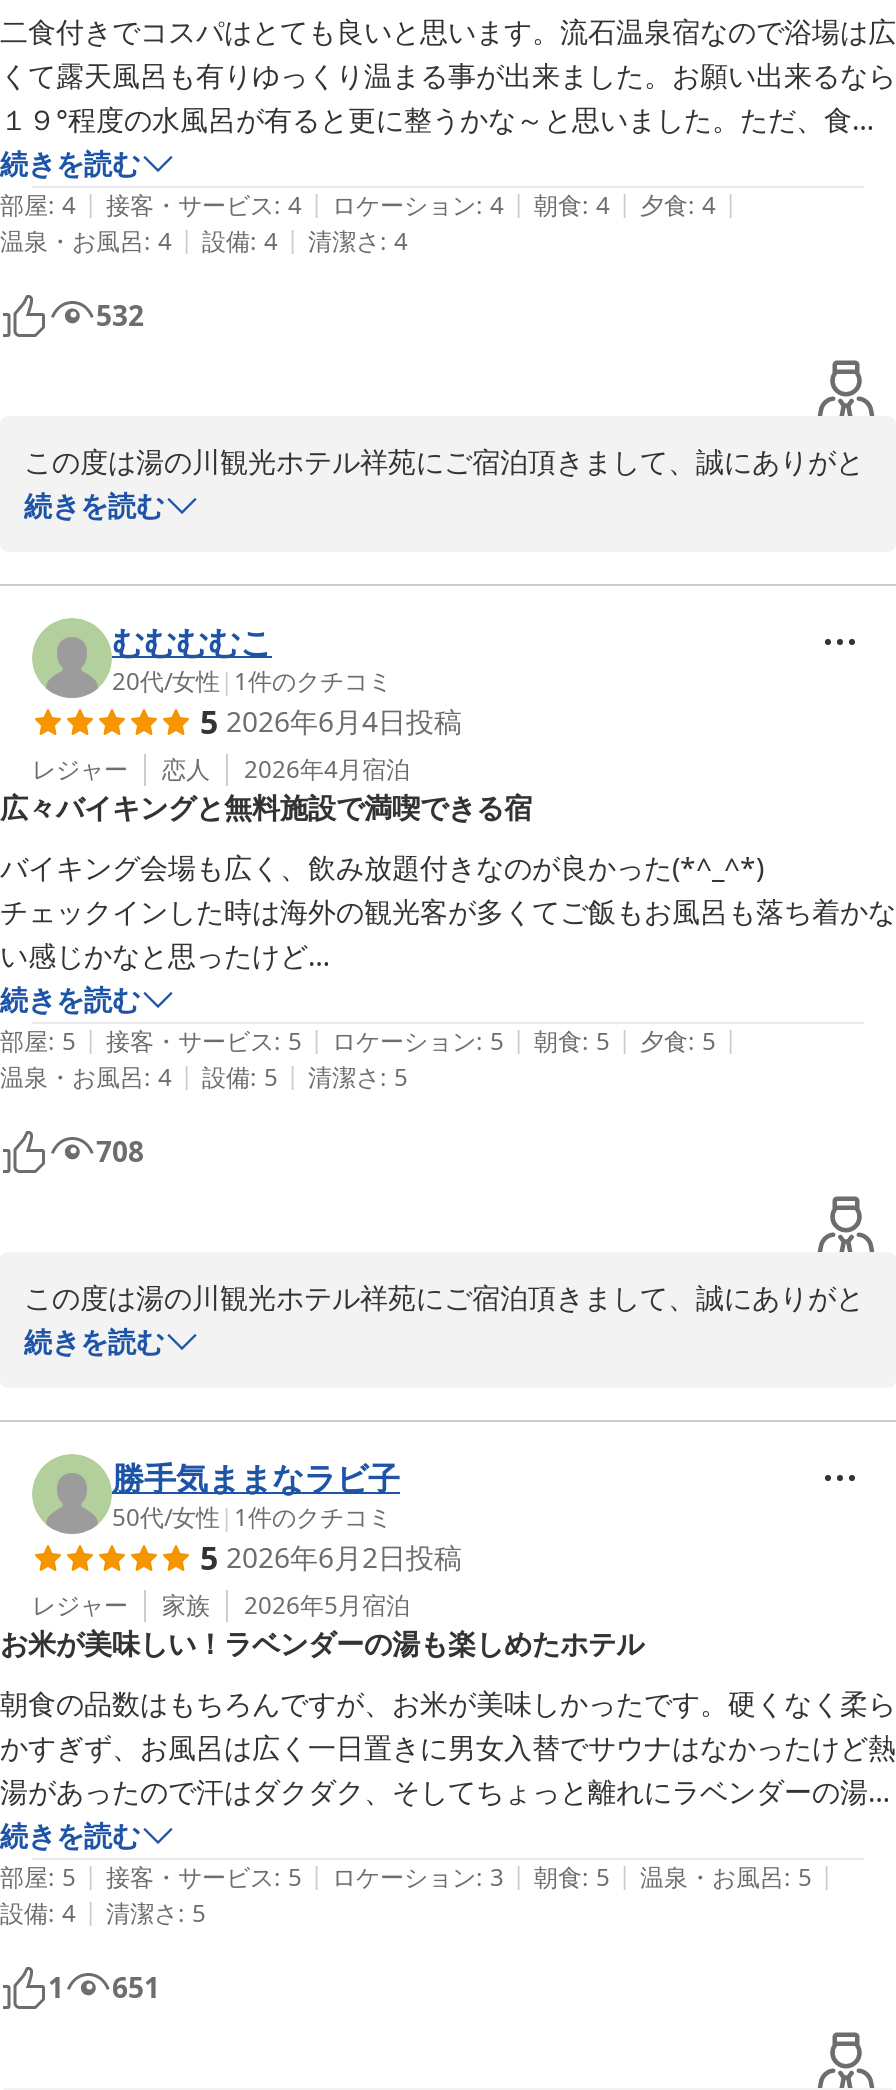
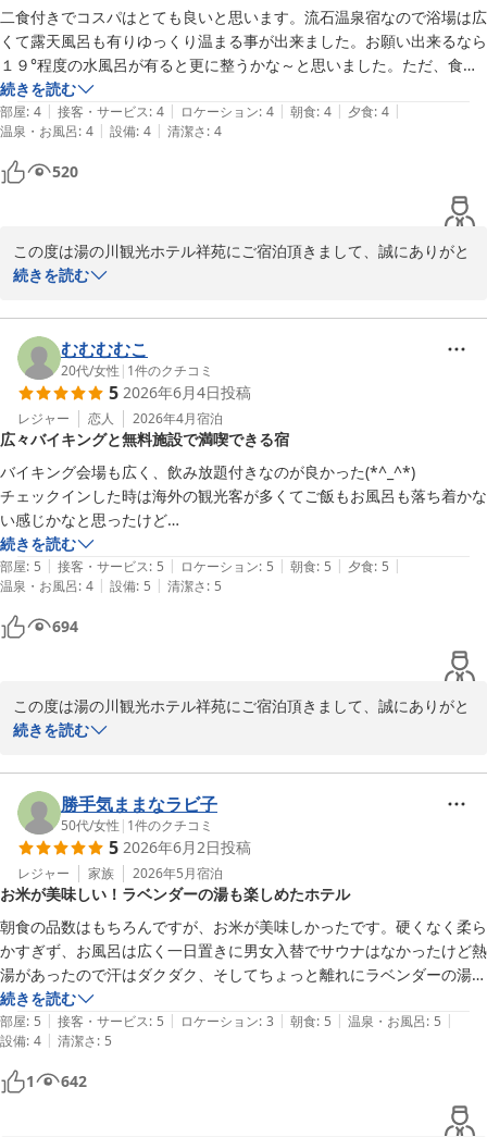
- 532
+ 520

- 708
+ 694

- 1 651
+ 1 642
